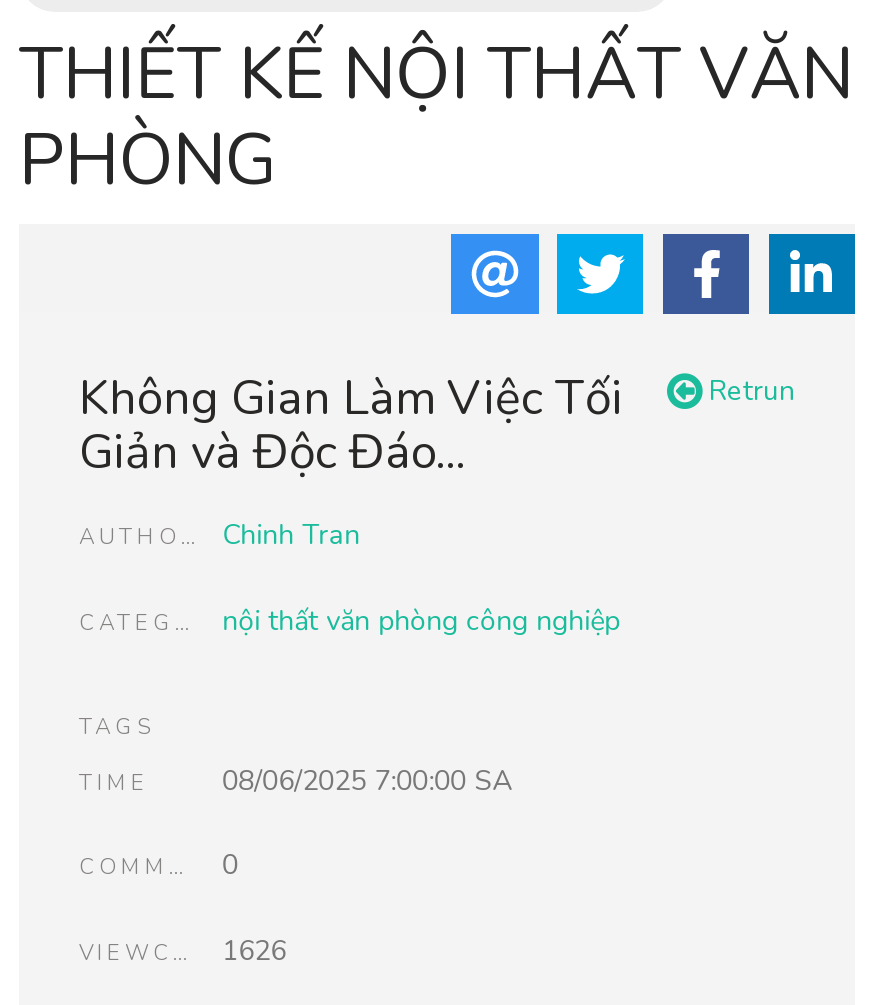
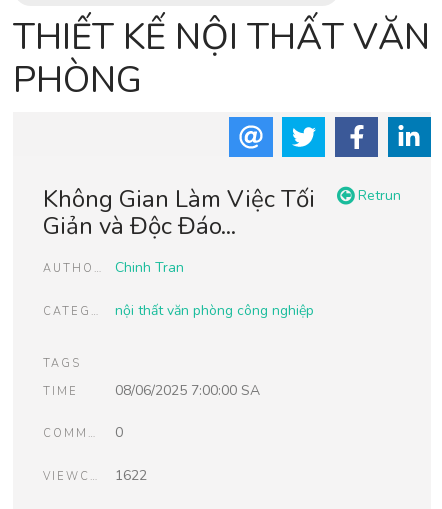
- 1626
+ 1622
